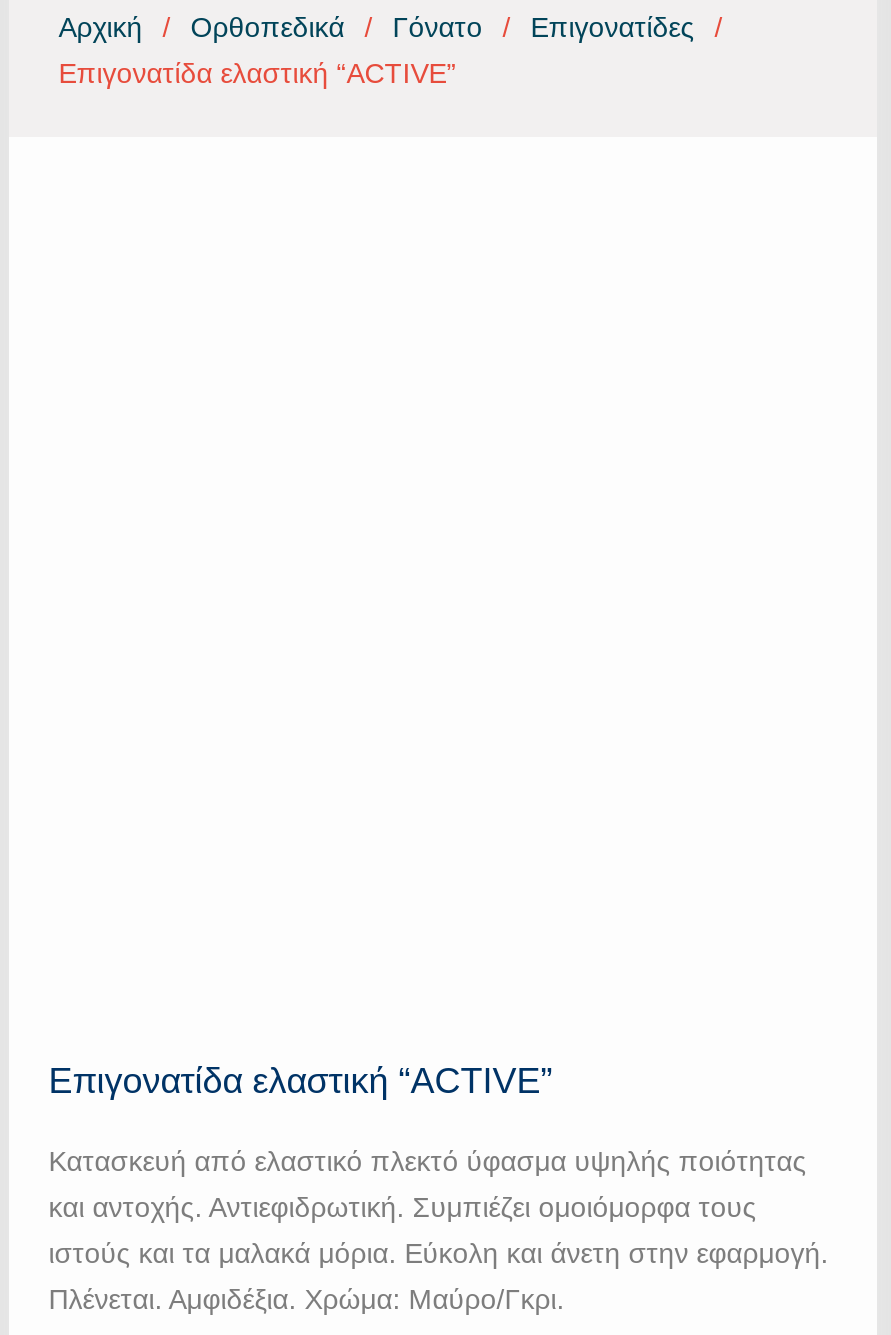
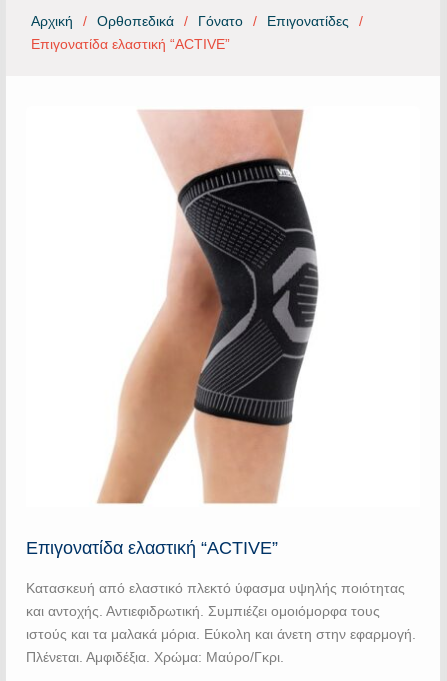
+ [image]
